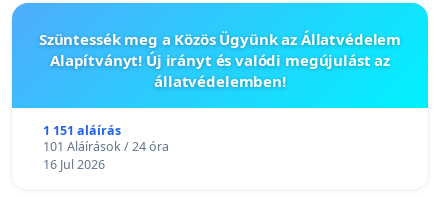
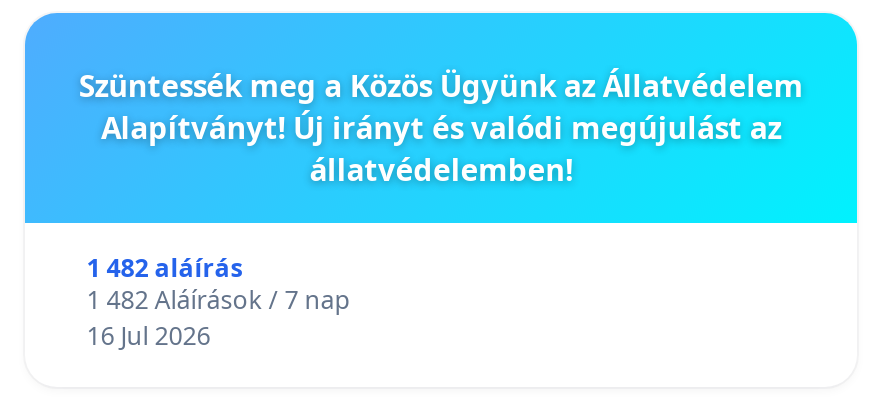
- 1 151 aláírás
+ 1 482 aláírás

- 101 Aláírások / 24 óra
+ 1 482 Aláírások / 7 nap
